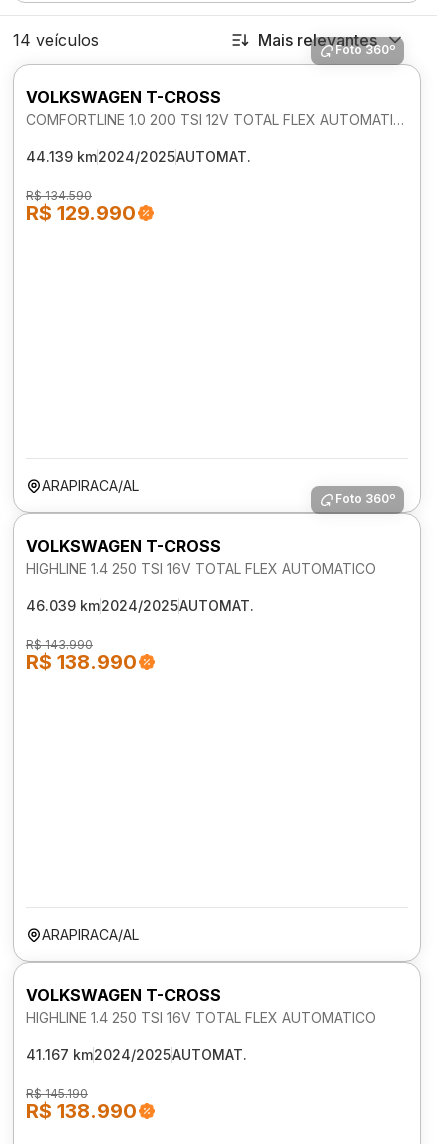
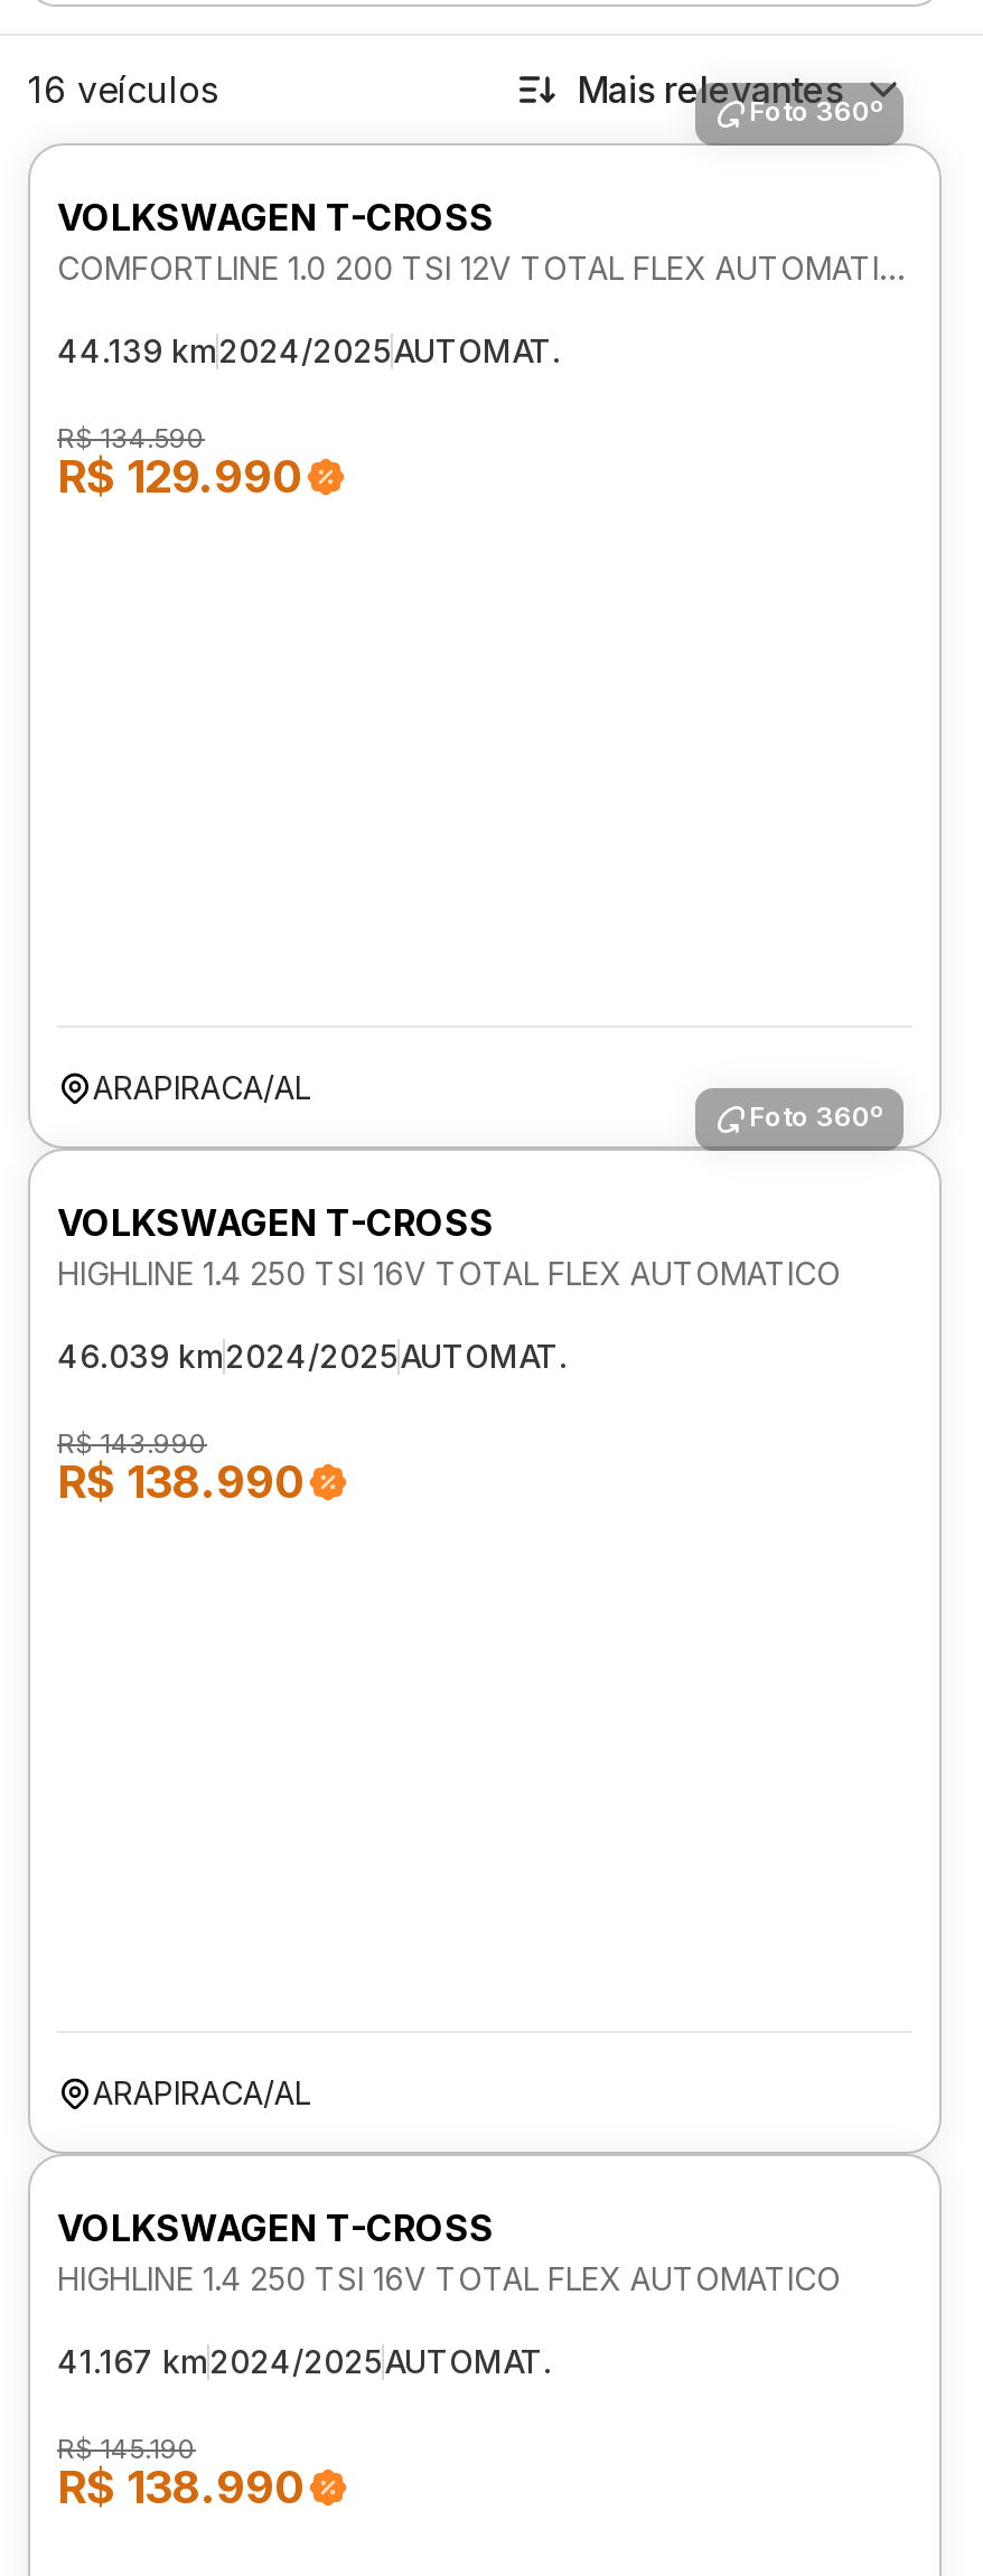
- 14 veículos
+ 16 veículos
